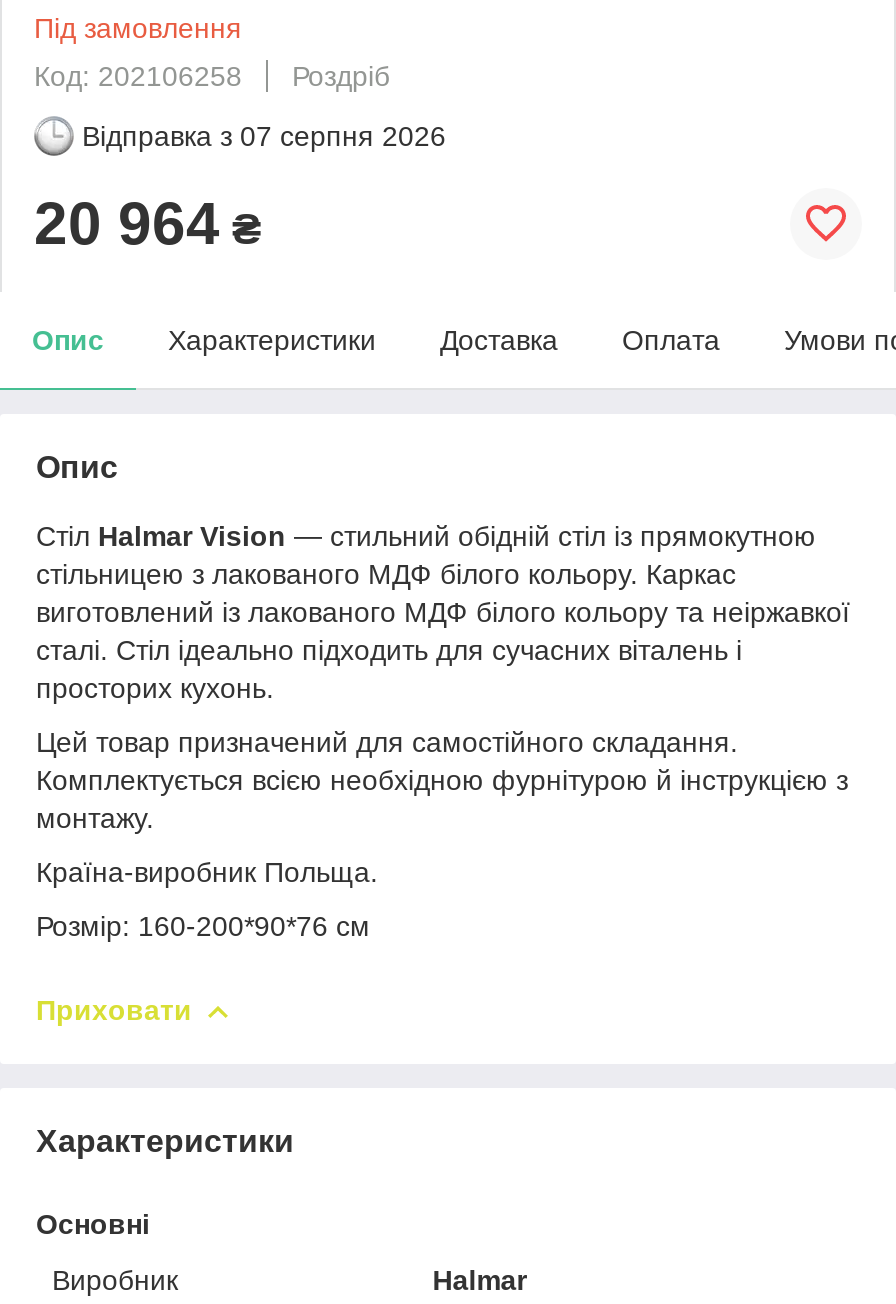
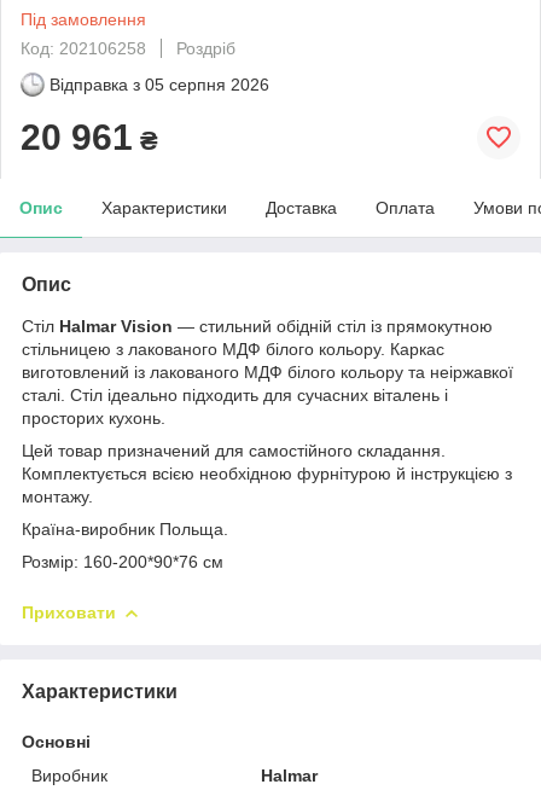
- Відправка з 07 серпня 2026
+ Відправка з 05 серпня 2026

- 20 964 ₴
+ 20 961 ₴
